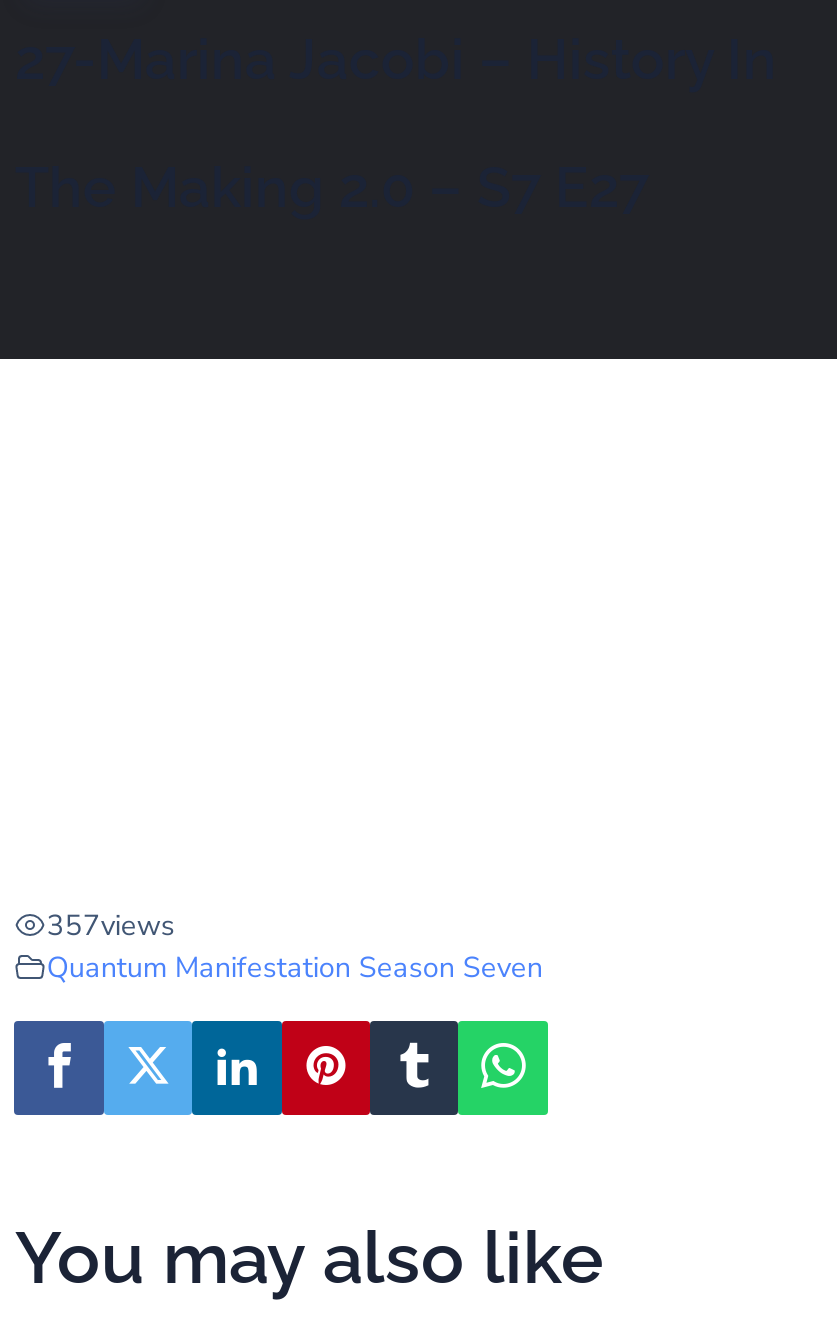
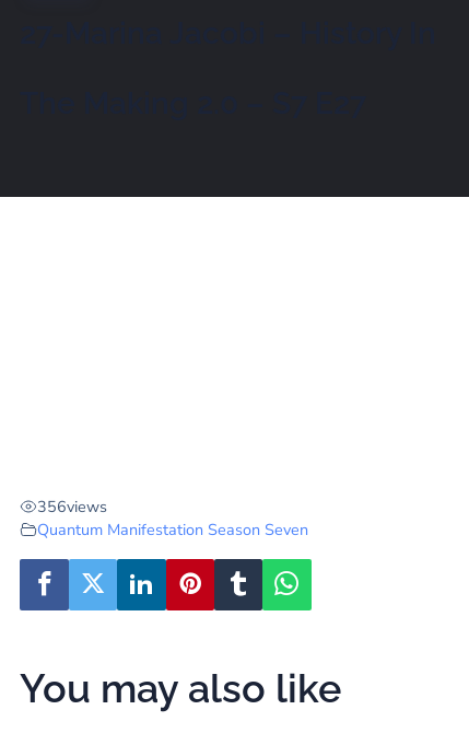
- 357views
+ 356views
